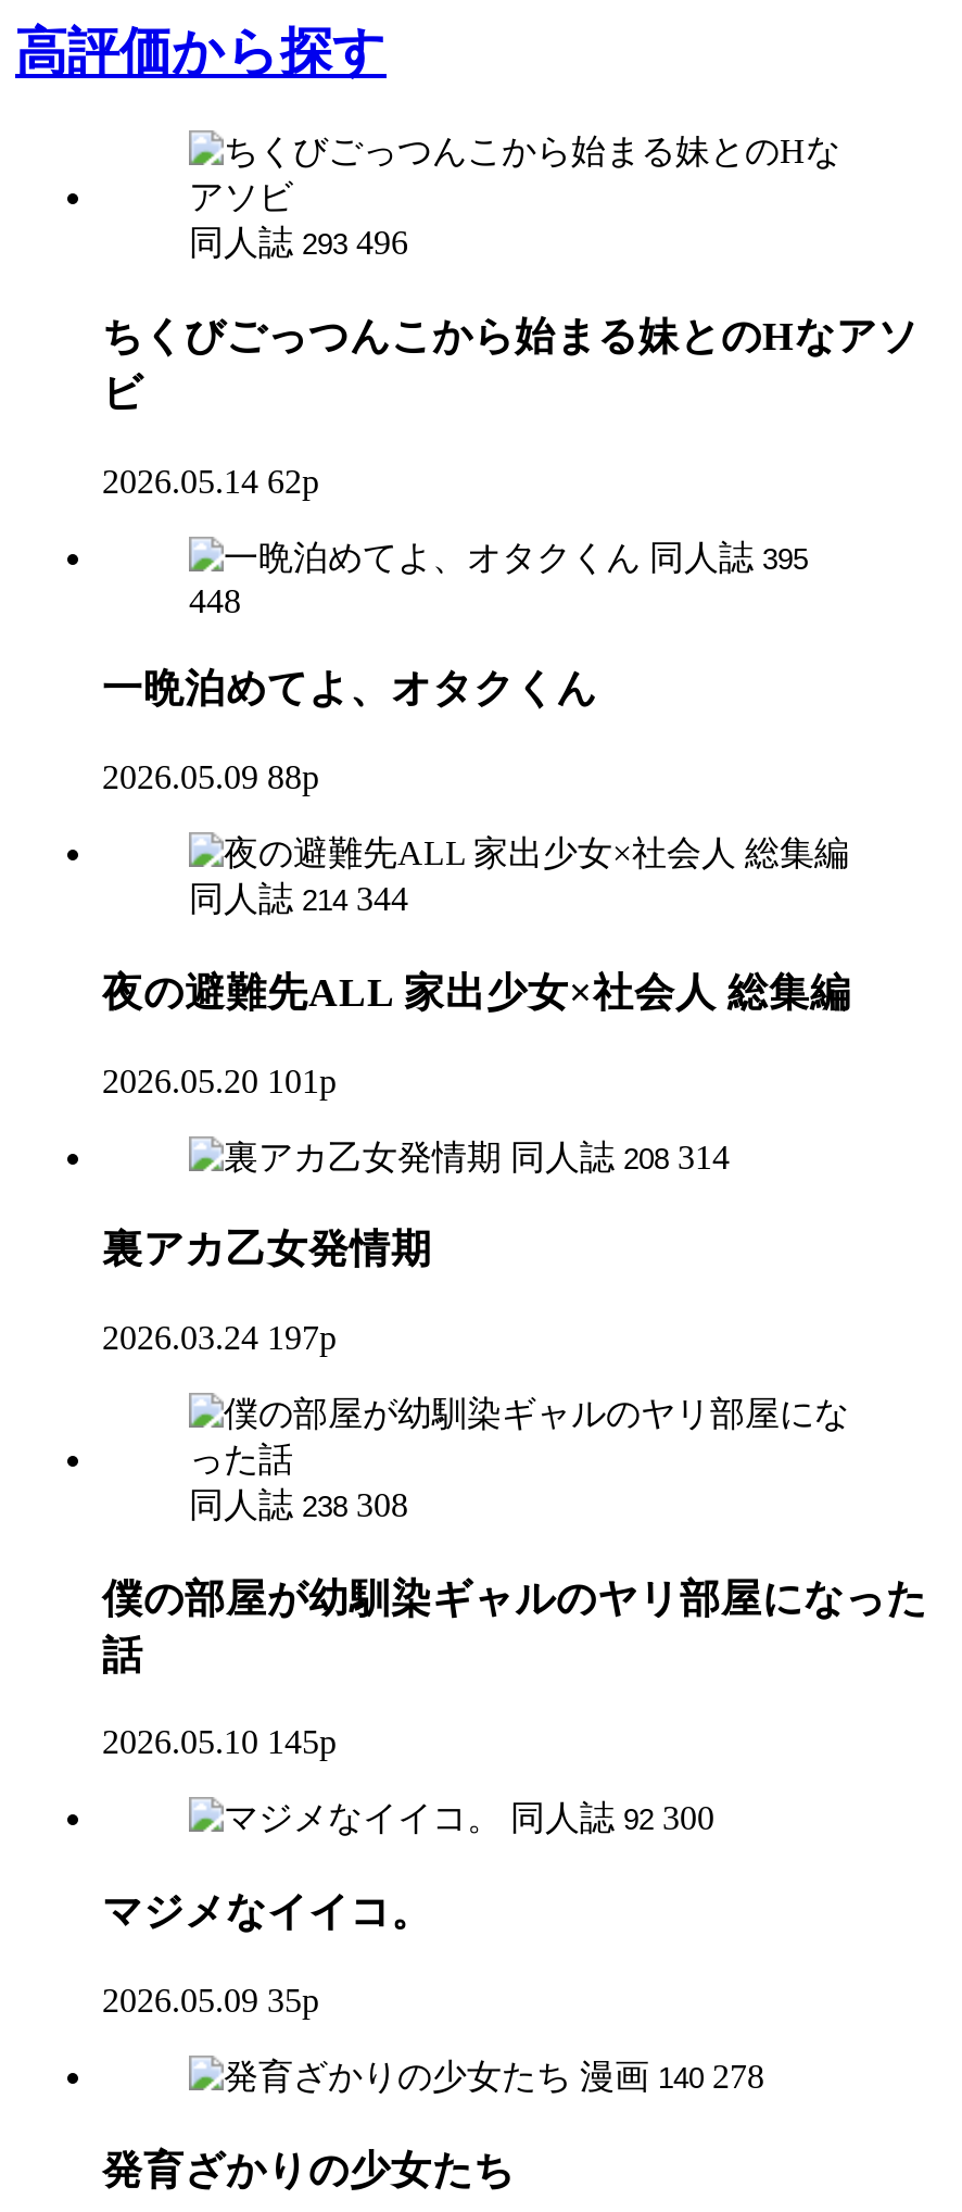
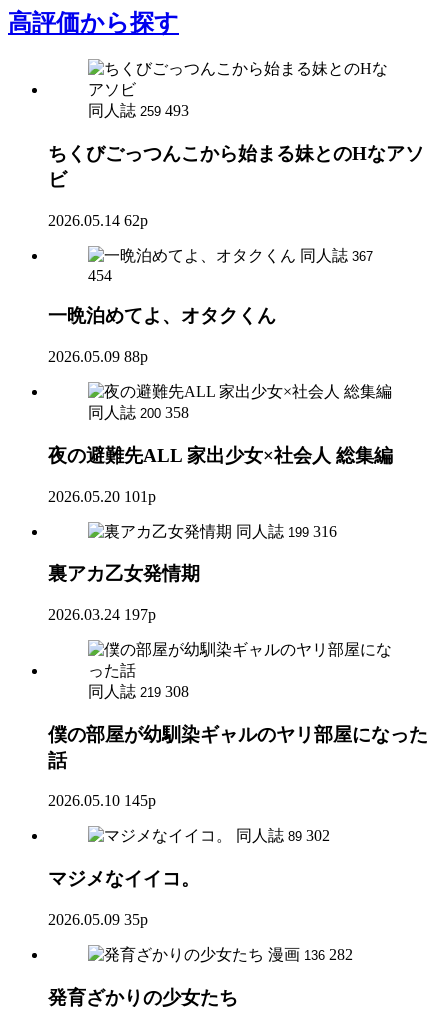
- 同人誌 293 496
+ 同人誌 259 493

- 同人誌 395
+ 同人誌 367

- 448
+ 454

- 同人誌 214 344
+ 同人誌 200 358

- 同人誌 208 314
+ 同人誌 199 316

- 同人誌 238 308
+ 同人誌 219 308

- 同人誌 92 300
+ 同人誌 89 302

- 漫画 140 278
+ 漫画 136 282
